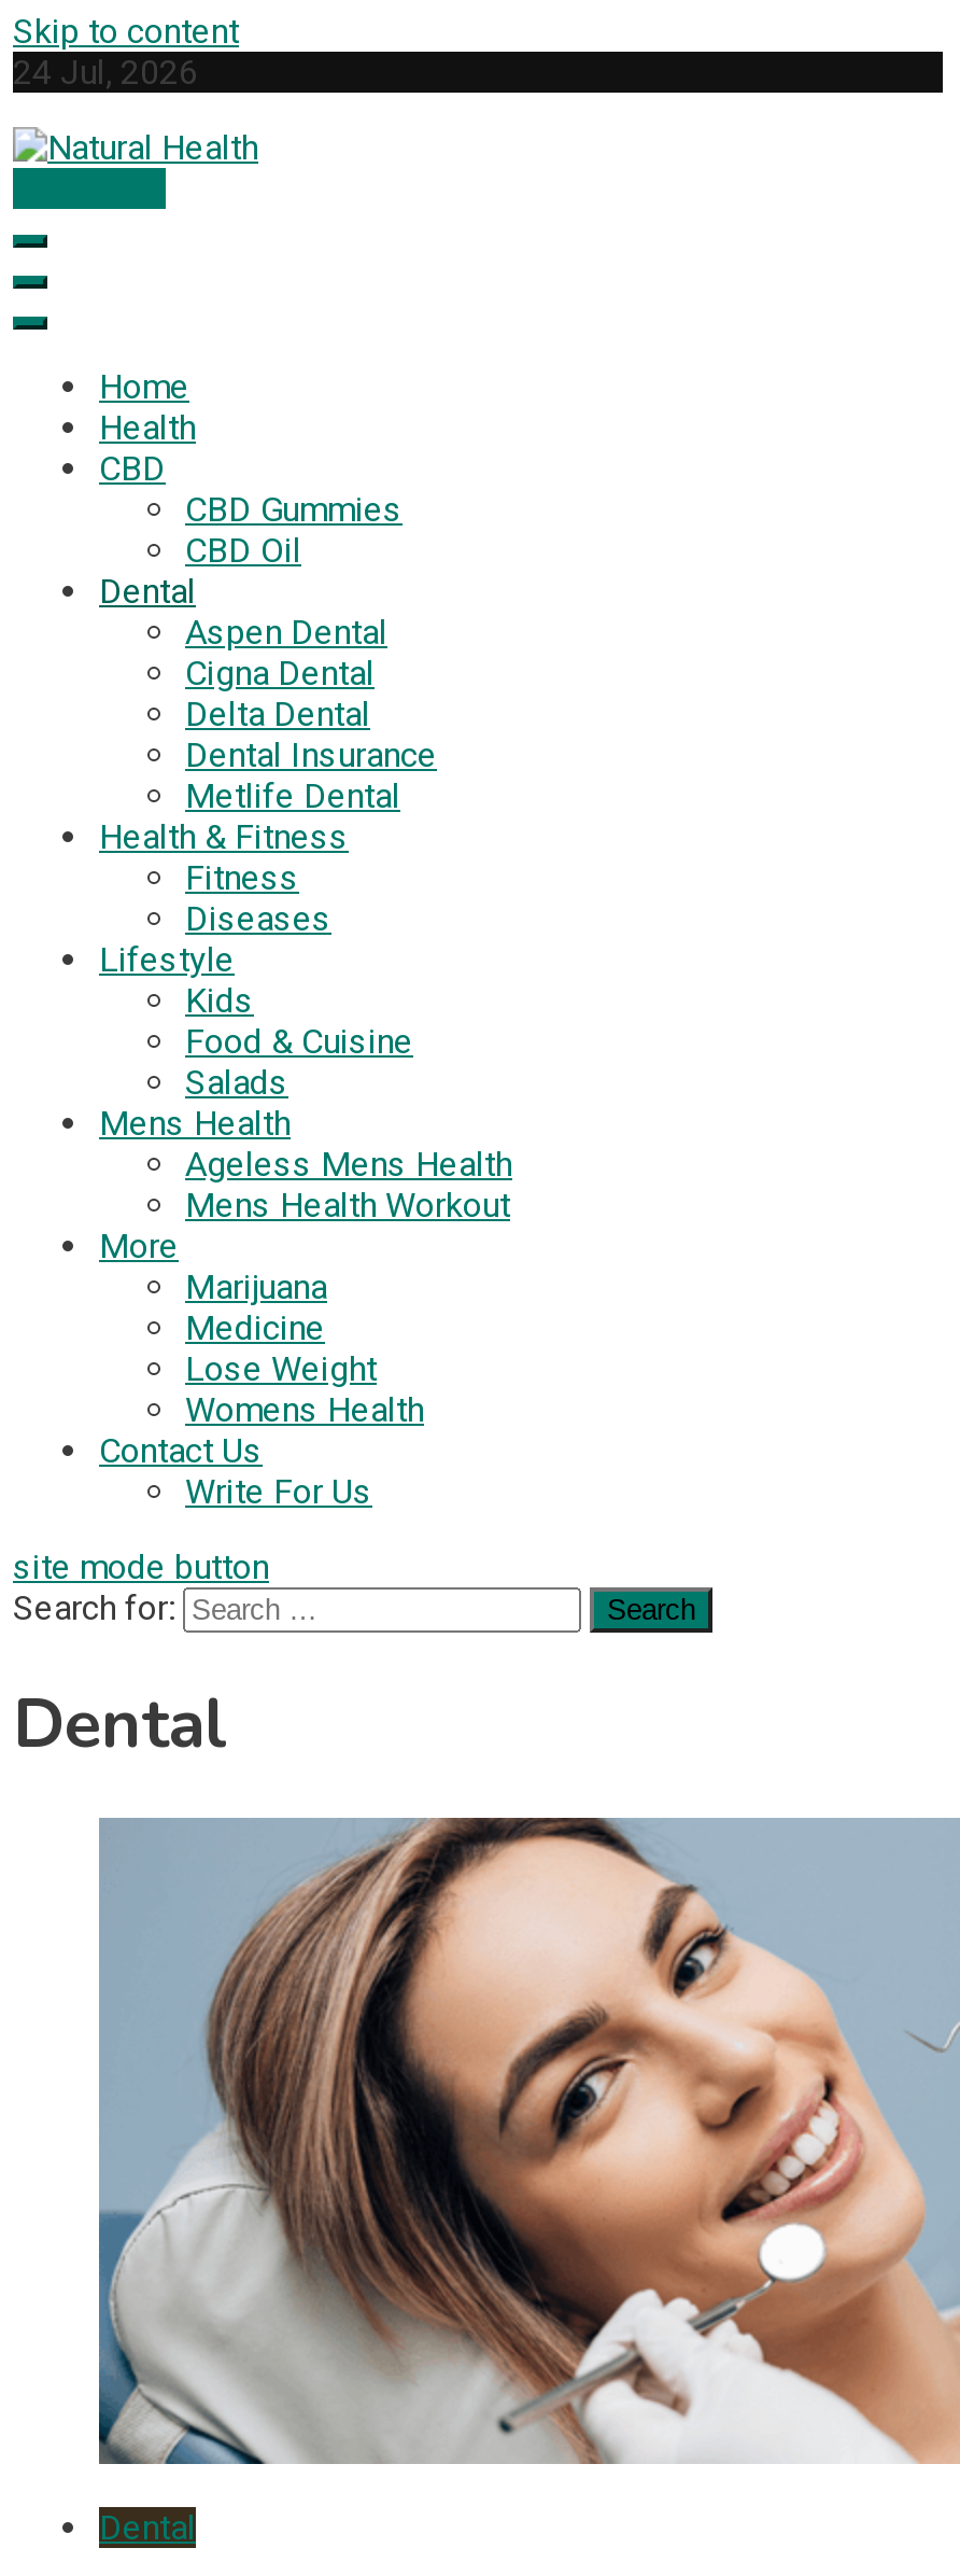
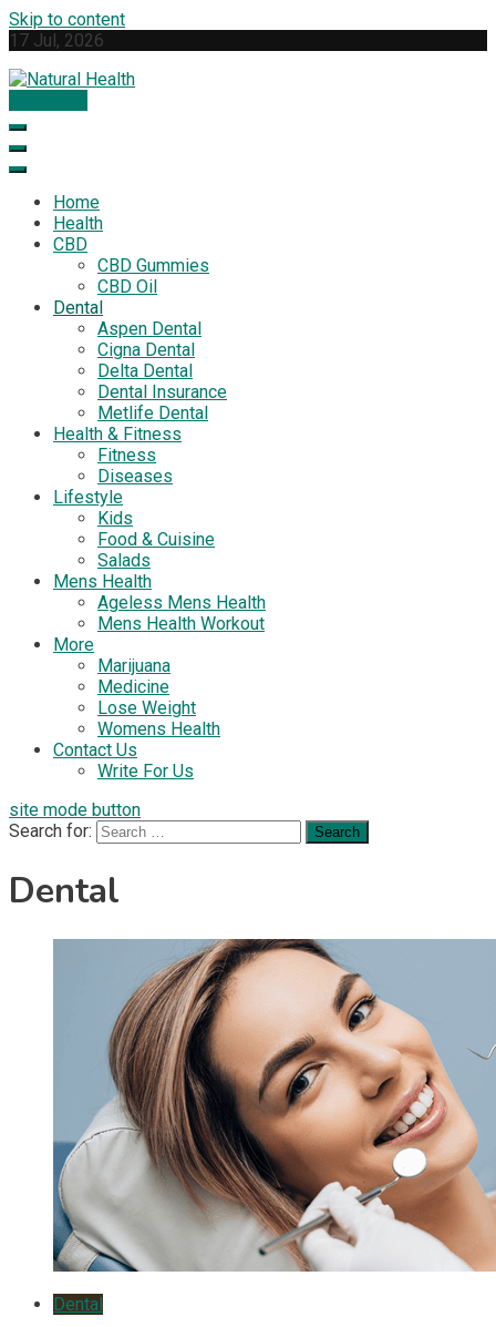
- 24 Jul, 2026
+ 17 Jul, 2026
